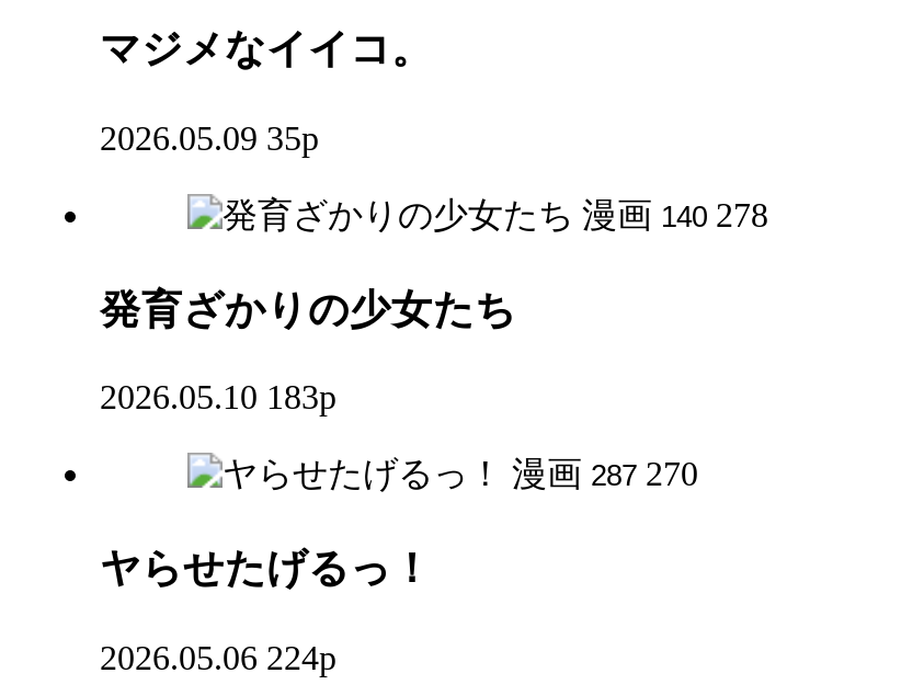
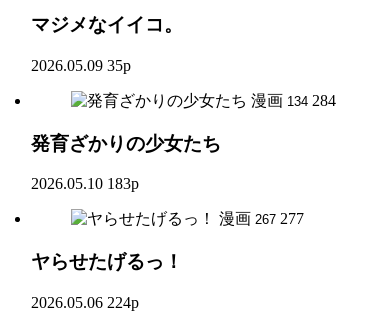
- 漫画 140 278
+ 漫画 134 284

- 漫画 287 270
+ 漫画 267 277
